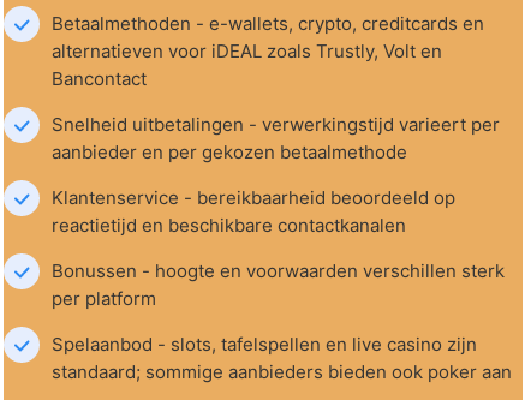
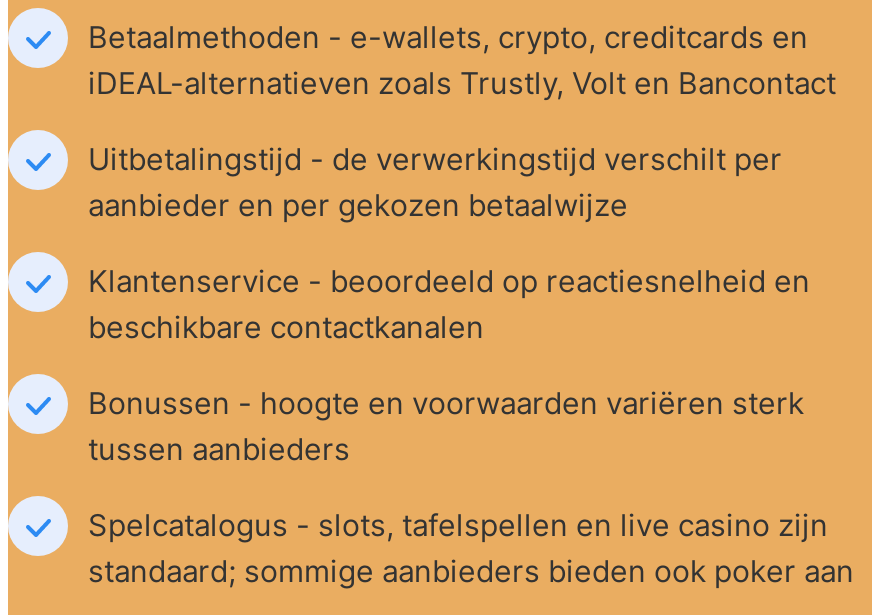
- alternatieven voor iDEAL zoals Trustly, Volt en
- Bancontact
+ iDEAL-alternatieven zoals Trustly, Volt en Bancontact

- Snelheid uitbetalingen - verwerkingstijd varieert per
- aanbieder en per gekozen betaalmethode
+ Uitbetalingstijd - de verwerkingstijd verschilt per
+ aanbieder en per gekozen betaalwijze

- Klantenservice - bereikbaarheid beoordeeld op
- reactietijd en beschikbare contactkanalen
+ Klantenservice - beoordeeld op reactiesnelheid en
+ beschikbare contactkanalen

- Bonussen - hoogte en voorwaarden verschillen sterk
- per platform
+ Bonussen - hoogte en voorwaarden variëren sterk
+ tussen aanbieders

- Spelaanbod - slots, tafelspellen en live casino zijn
+ Spelcatalogus - slots, tafelspellen en live casino zijn
